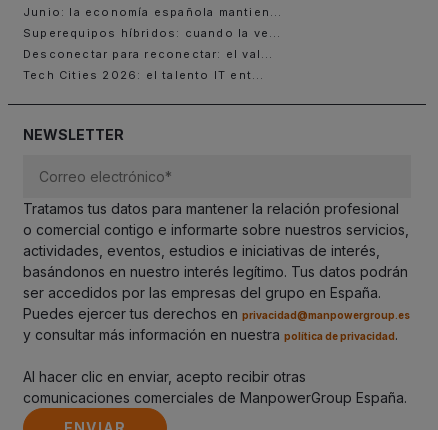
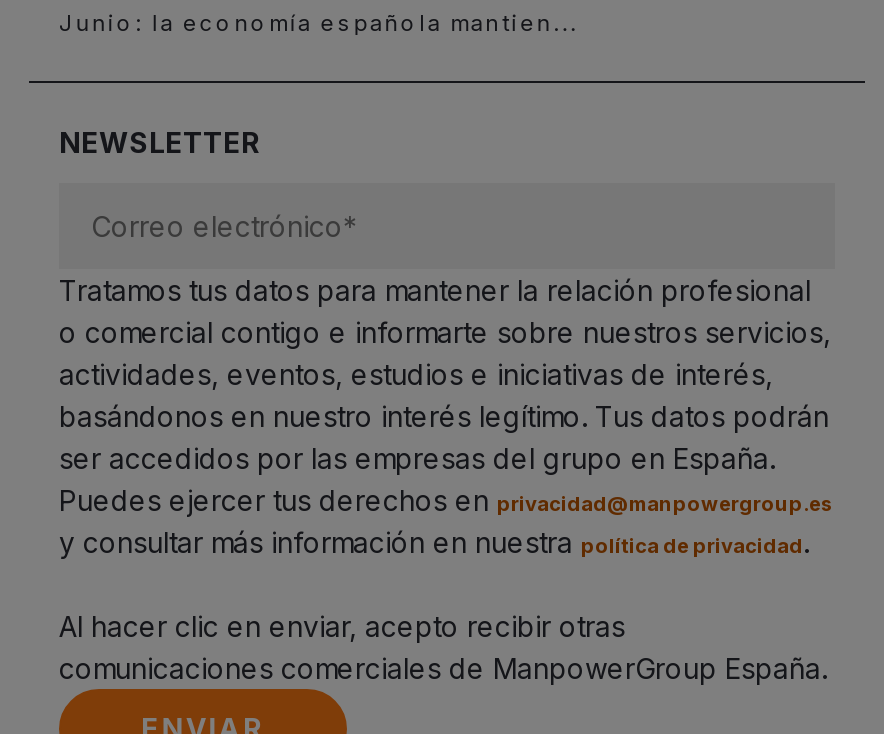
- Superequipos híbridos: cuando la ve...
- Desconectar para reconectar: el val...
- Tech Cities 2026: el talento IT ent...
